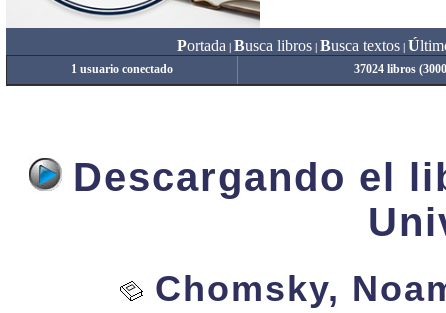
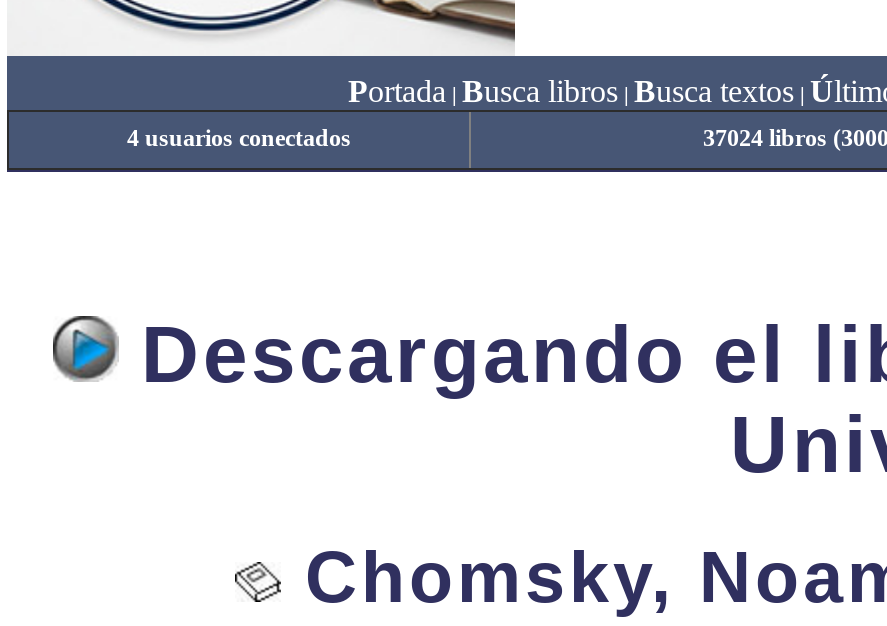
- 1 usuario conectado
+ 4 usuarios conectados
